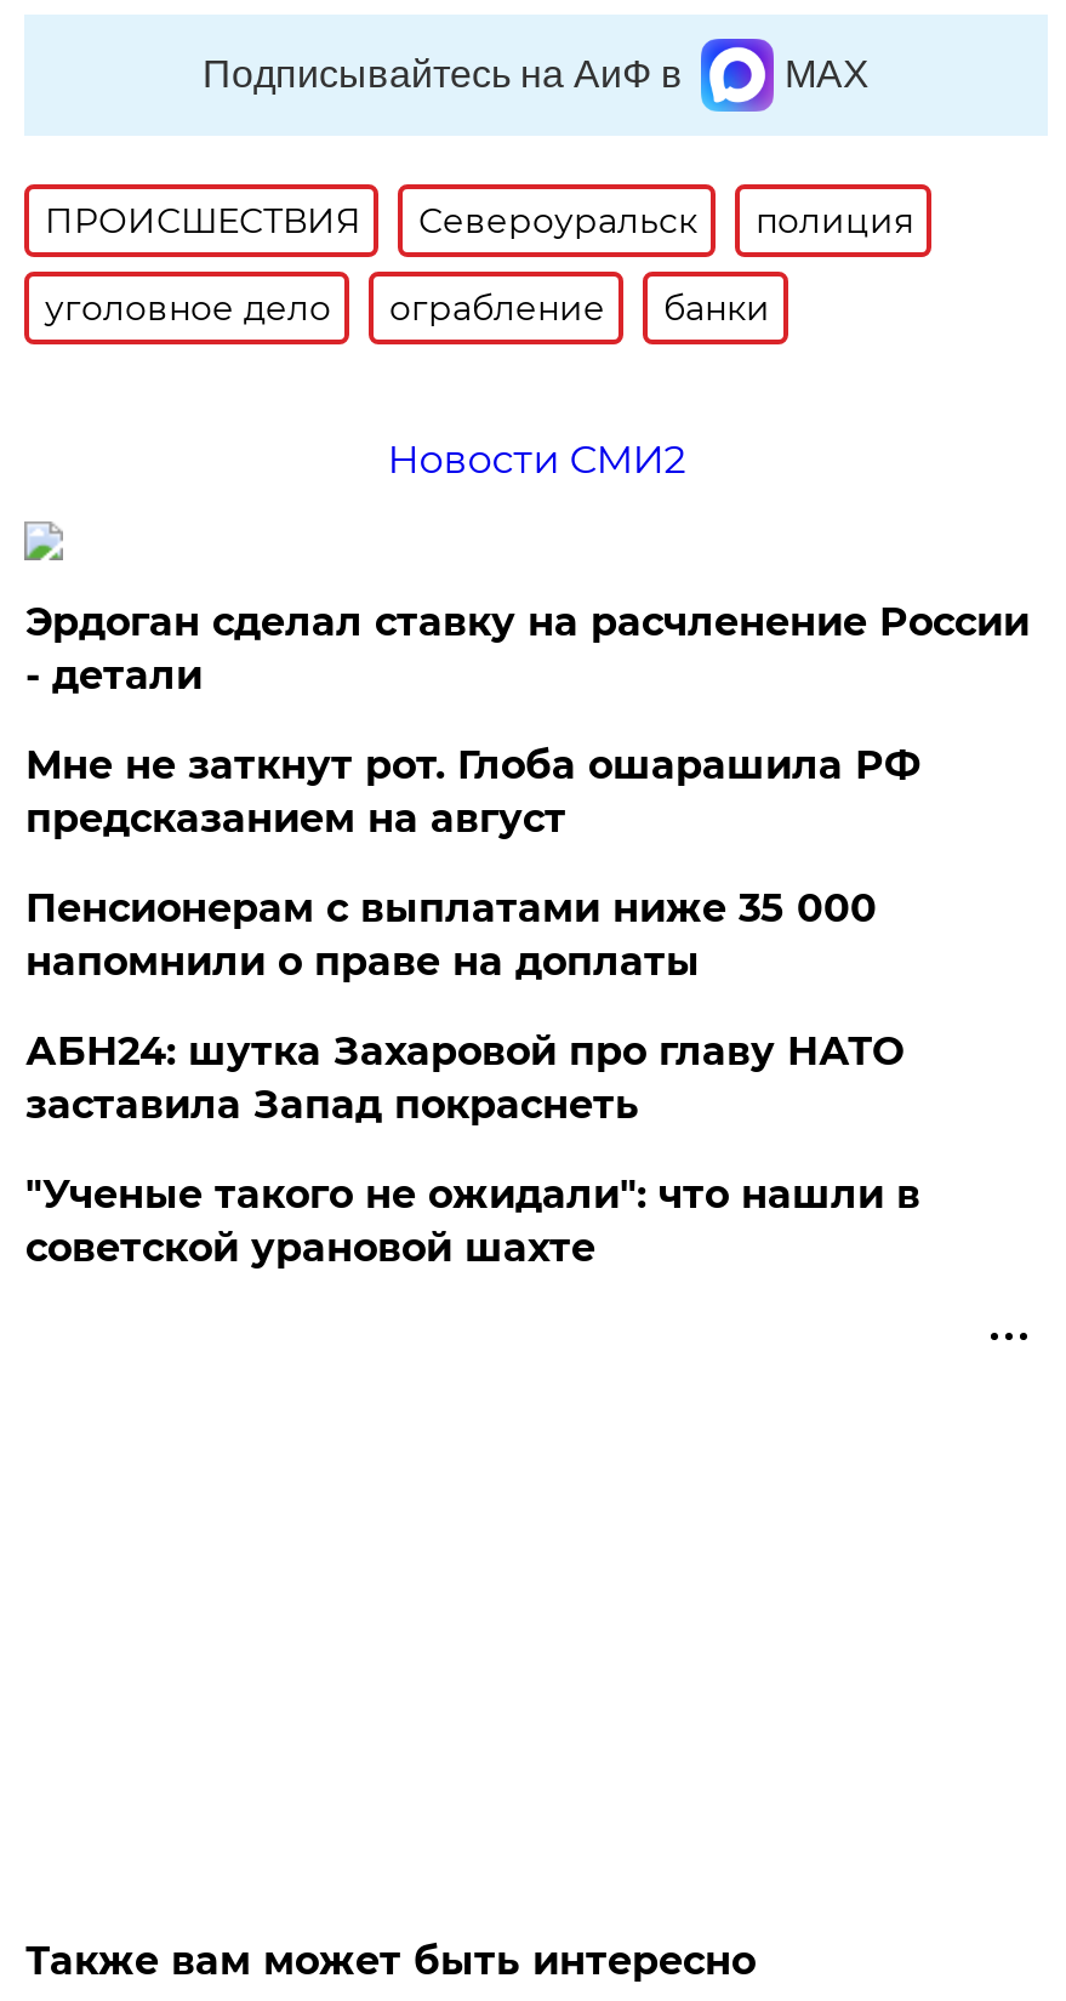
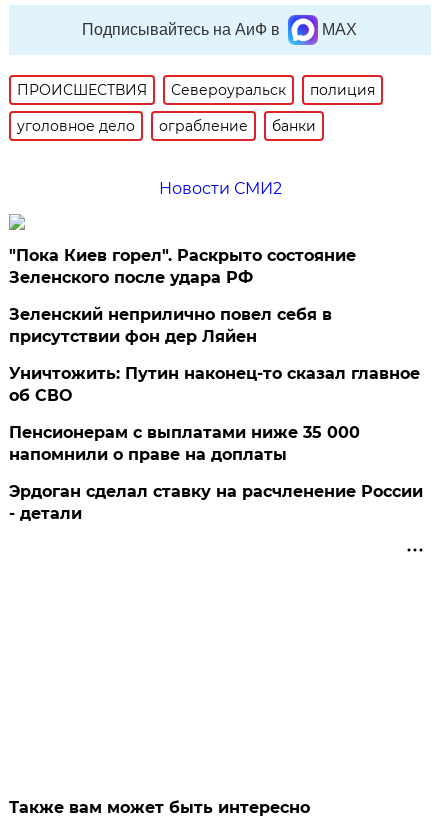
moved down: Эрдоган сделал ставку на расчленение России | - детали

- Мне не заткнут рот. Глоба ошарашила РФ
- предсказанием на август
+ "Пока Киев горел". Раскрыто состояние
+ Зеленского после удара РФ
+ Зеленский неприлично повел cебя в
+ присутствии фон дер Ляйен
+ Уничтожить: Путин наконец-то сказал главное
+ об СВО

moved down: Пенсионерам с выплатами ниже 35 000 | напомнили о праве на доплаты

- АБН24: шутка Захаровой про главу НАТО
- заставила Запад покраснеть
- "Ученые такого не ожидали": что нашли в
- советской урановой шахте
